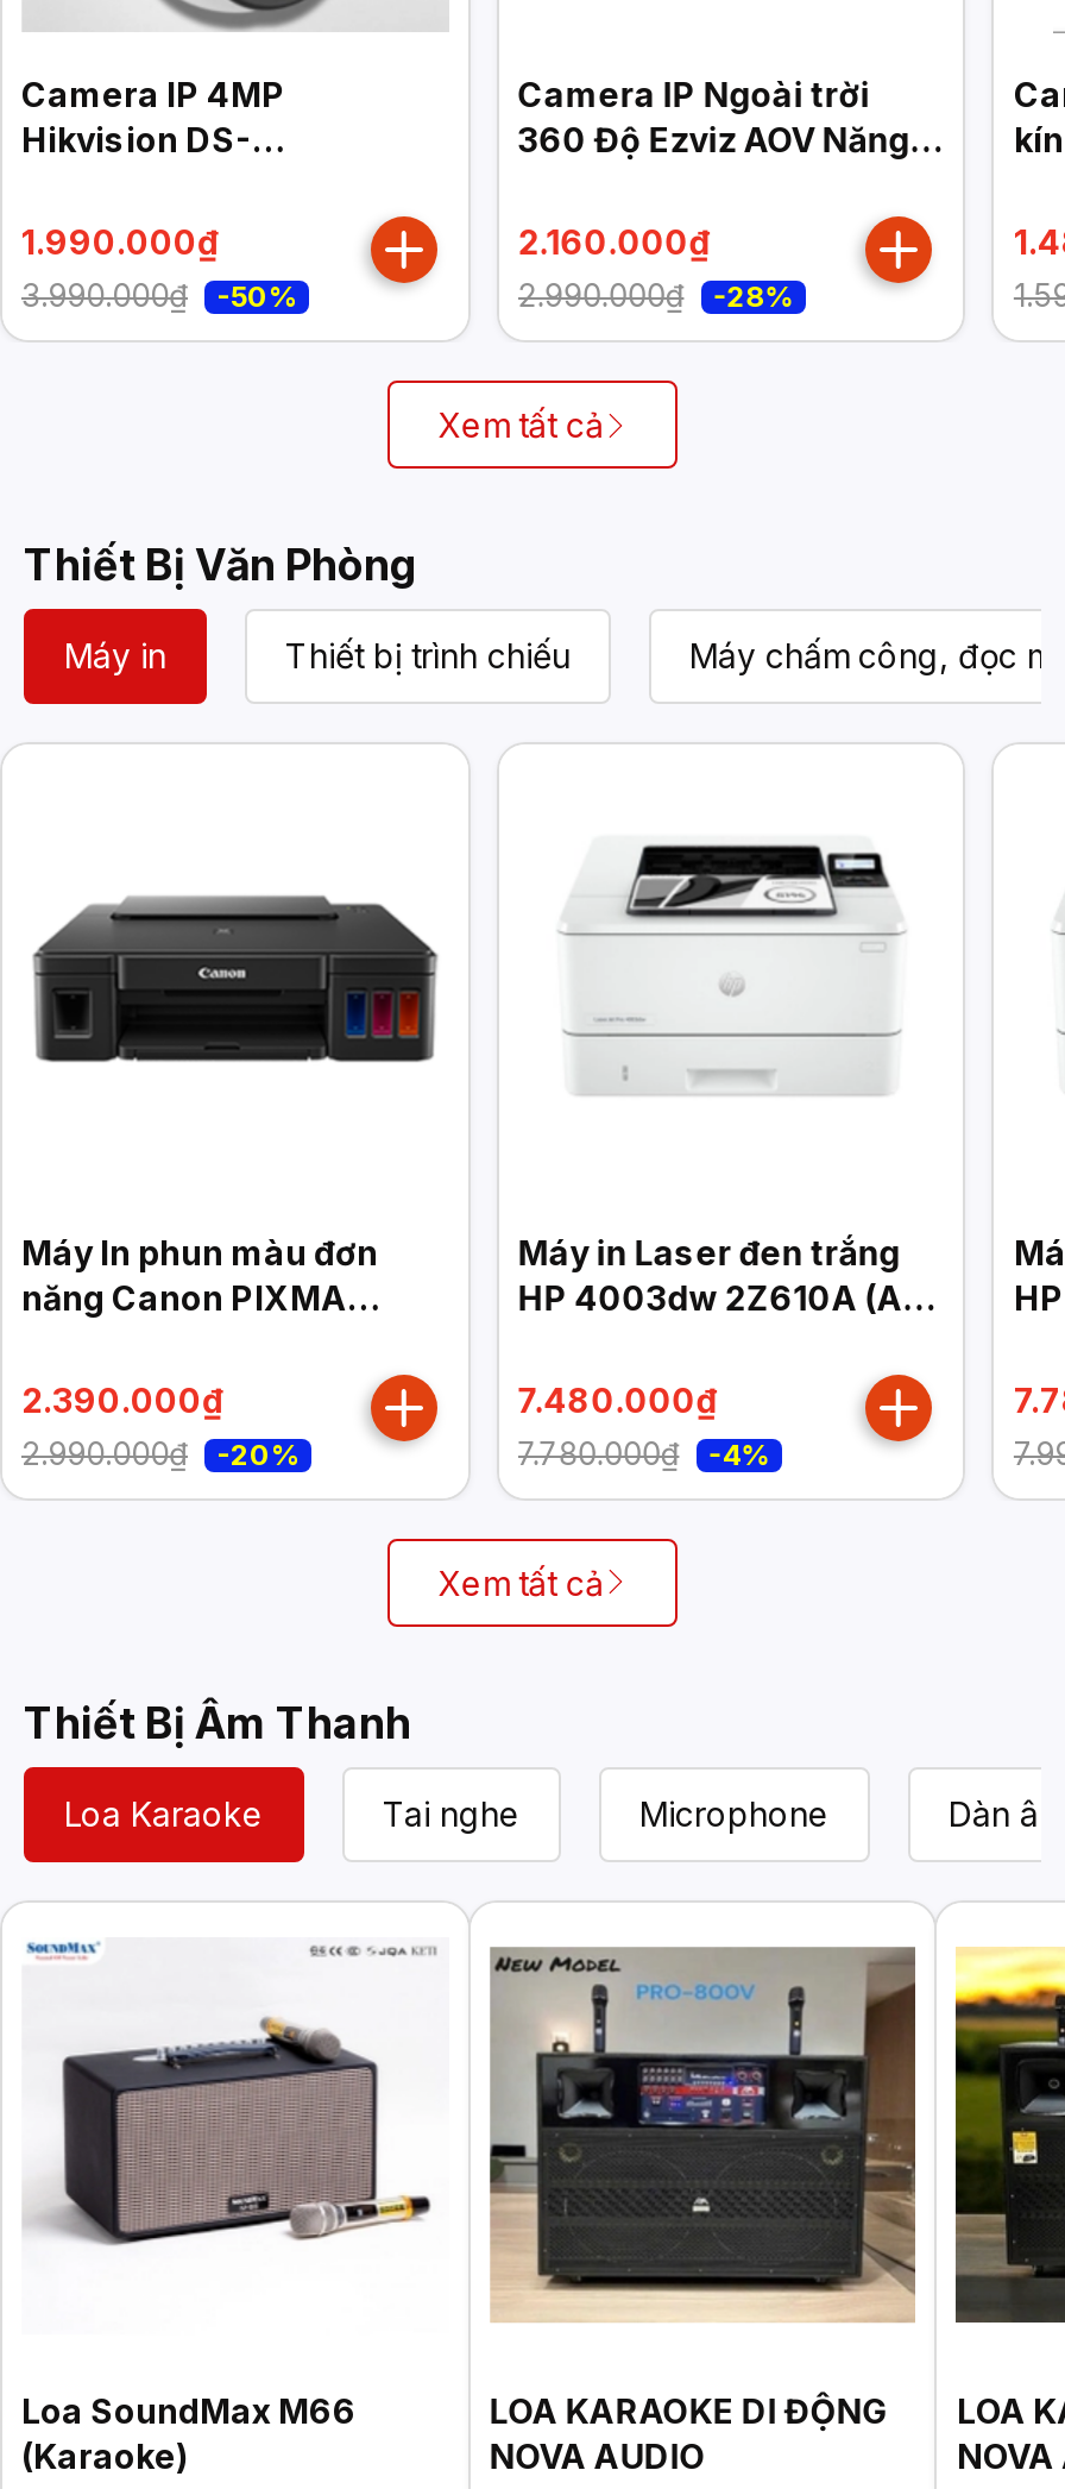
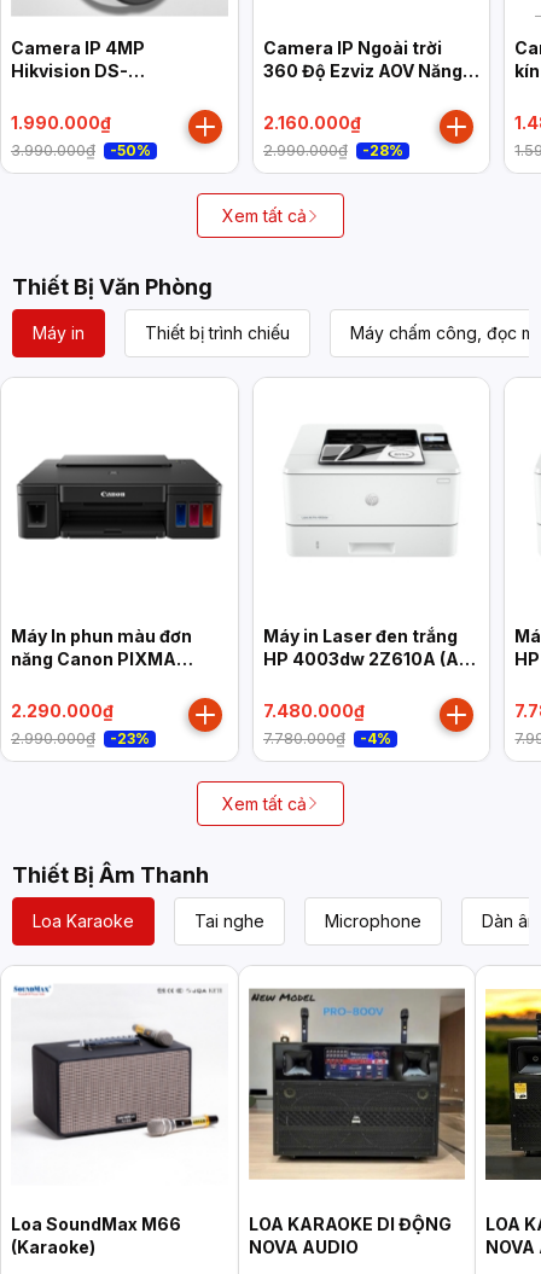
- 2.390.000₫
+ 2.290.000₫

- 2.990.000₫ -20%
+ 2.990.000₫ -23%
